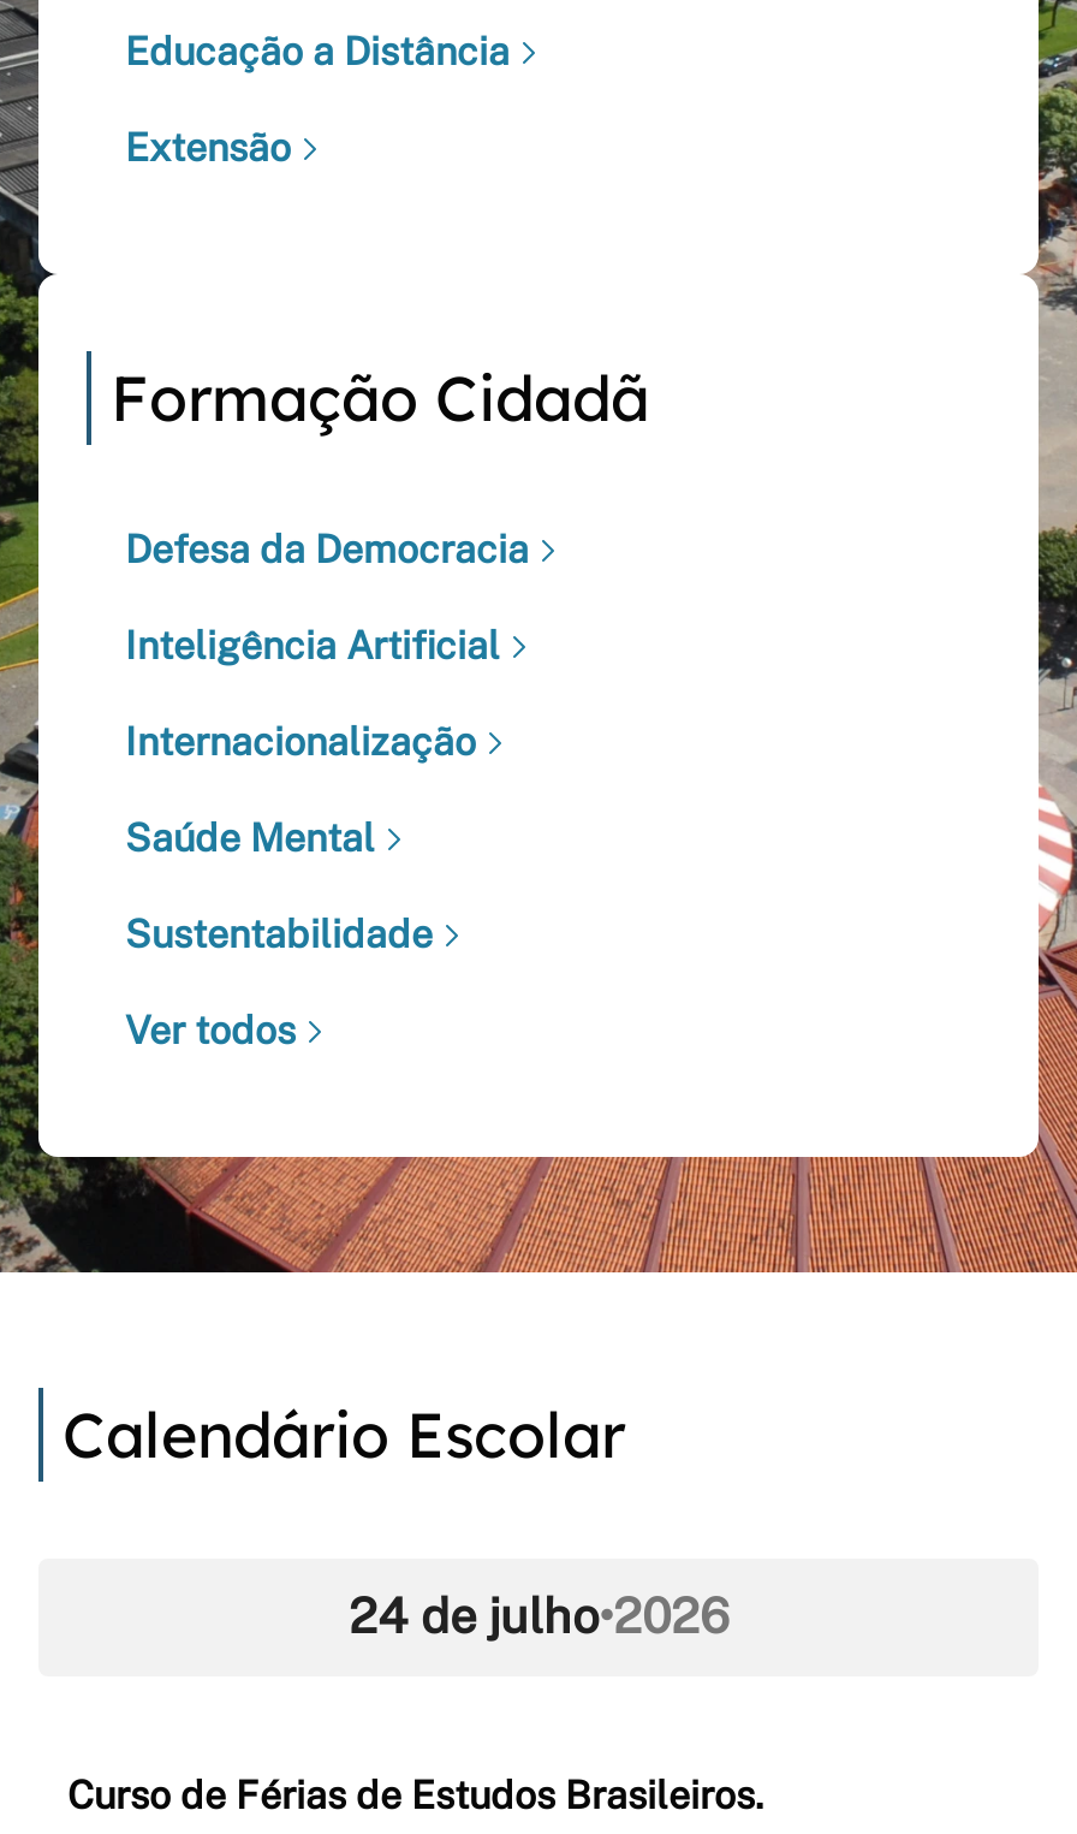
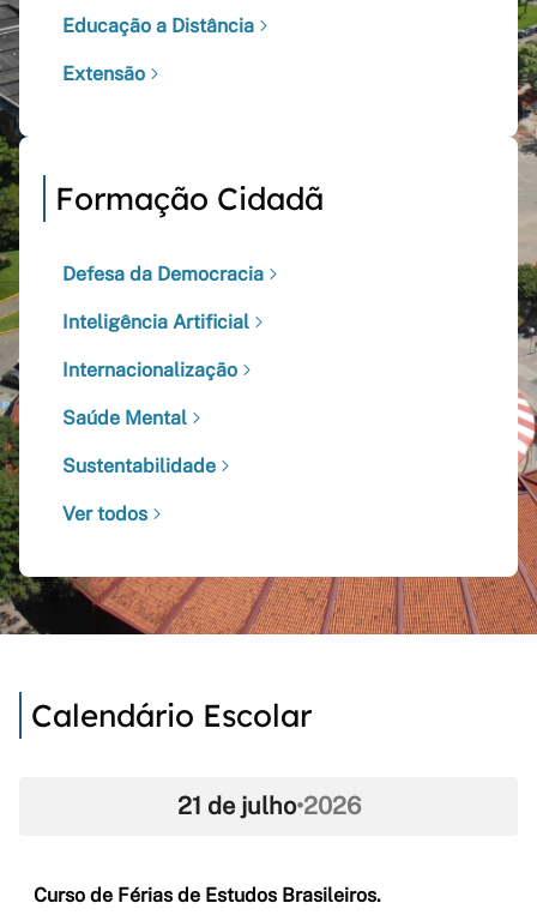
- 24 de julho•2026
+ 21 de julho•2026
